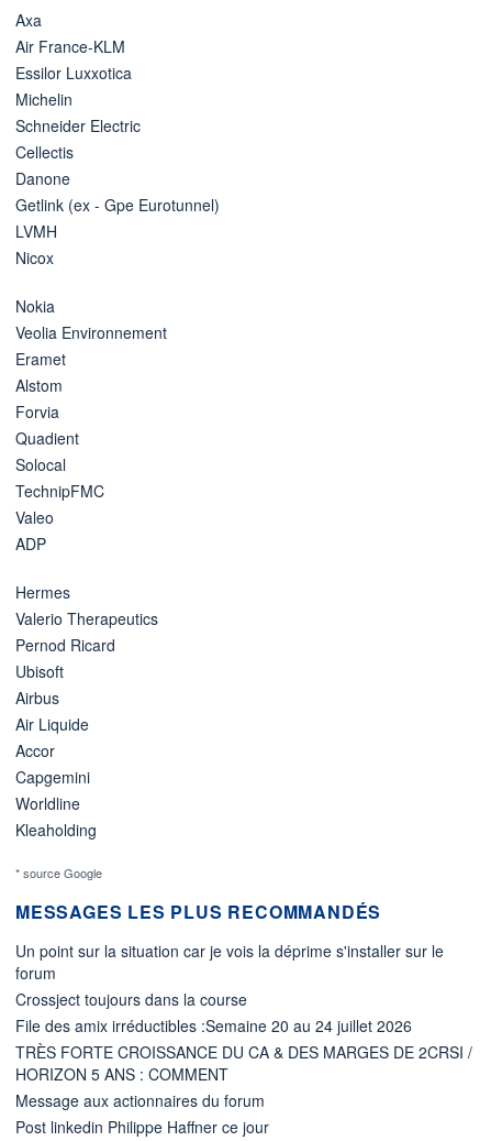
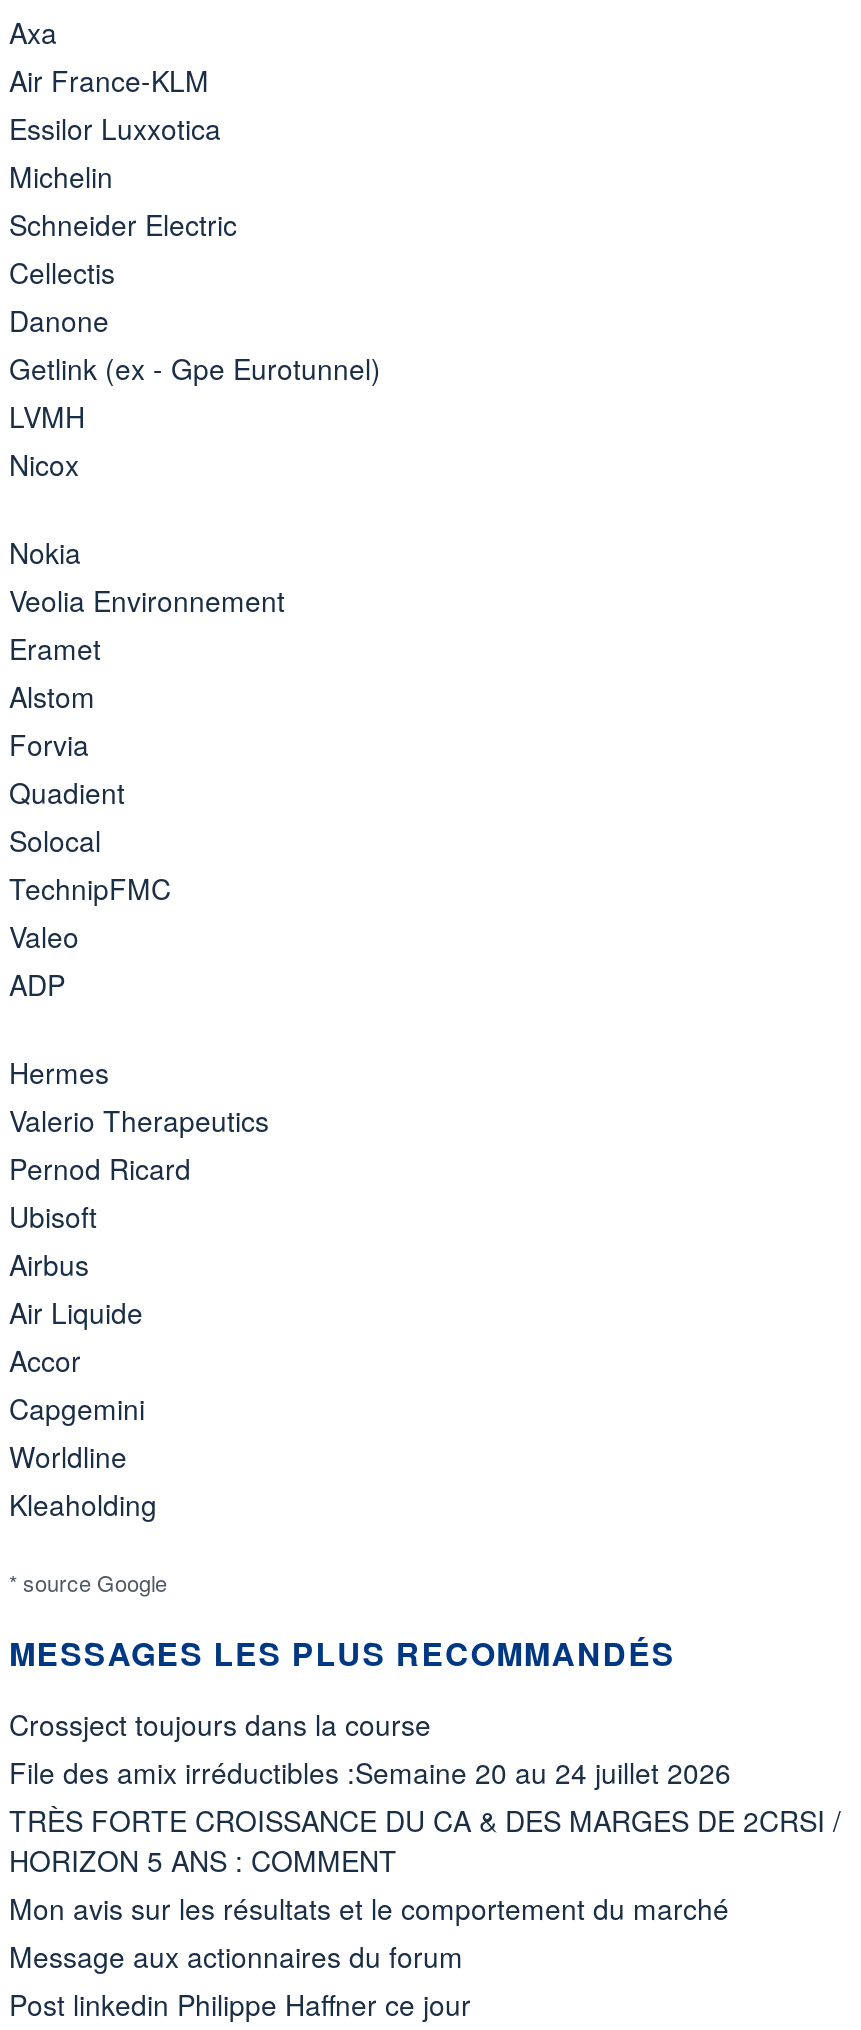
- Un point sur la situation car je vois la déprime s'installer sur le
- forum

moved up: Crossject toujours dans la course | File des amix irréductibles :Semaine 20 au 24 juillet 2026 | TRÈS FORTE CROISSANCE DU CA & DES MARGES DE 2CRSI / | HORIZON 5 ANS : COMMENT

+ Mon avis sur les résultats et le comportement du marché
